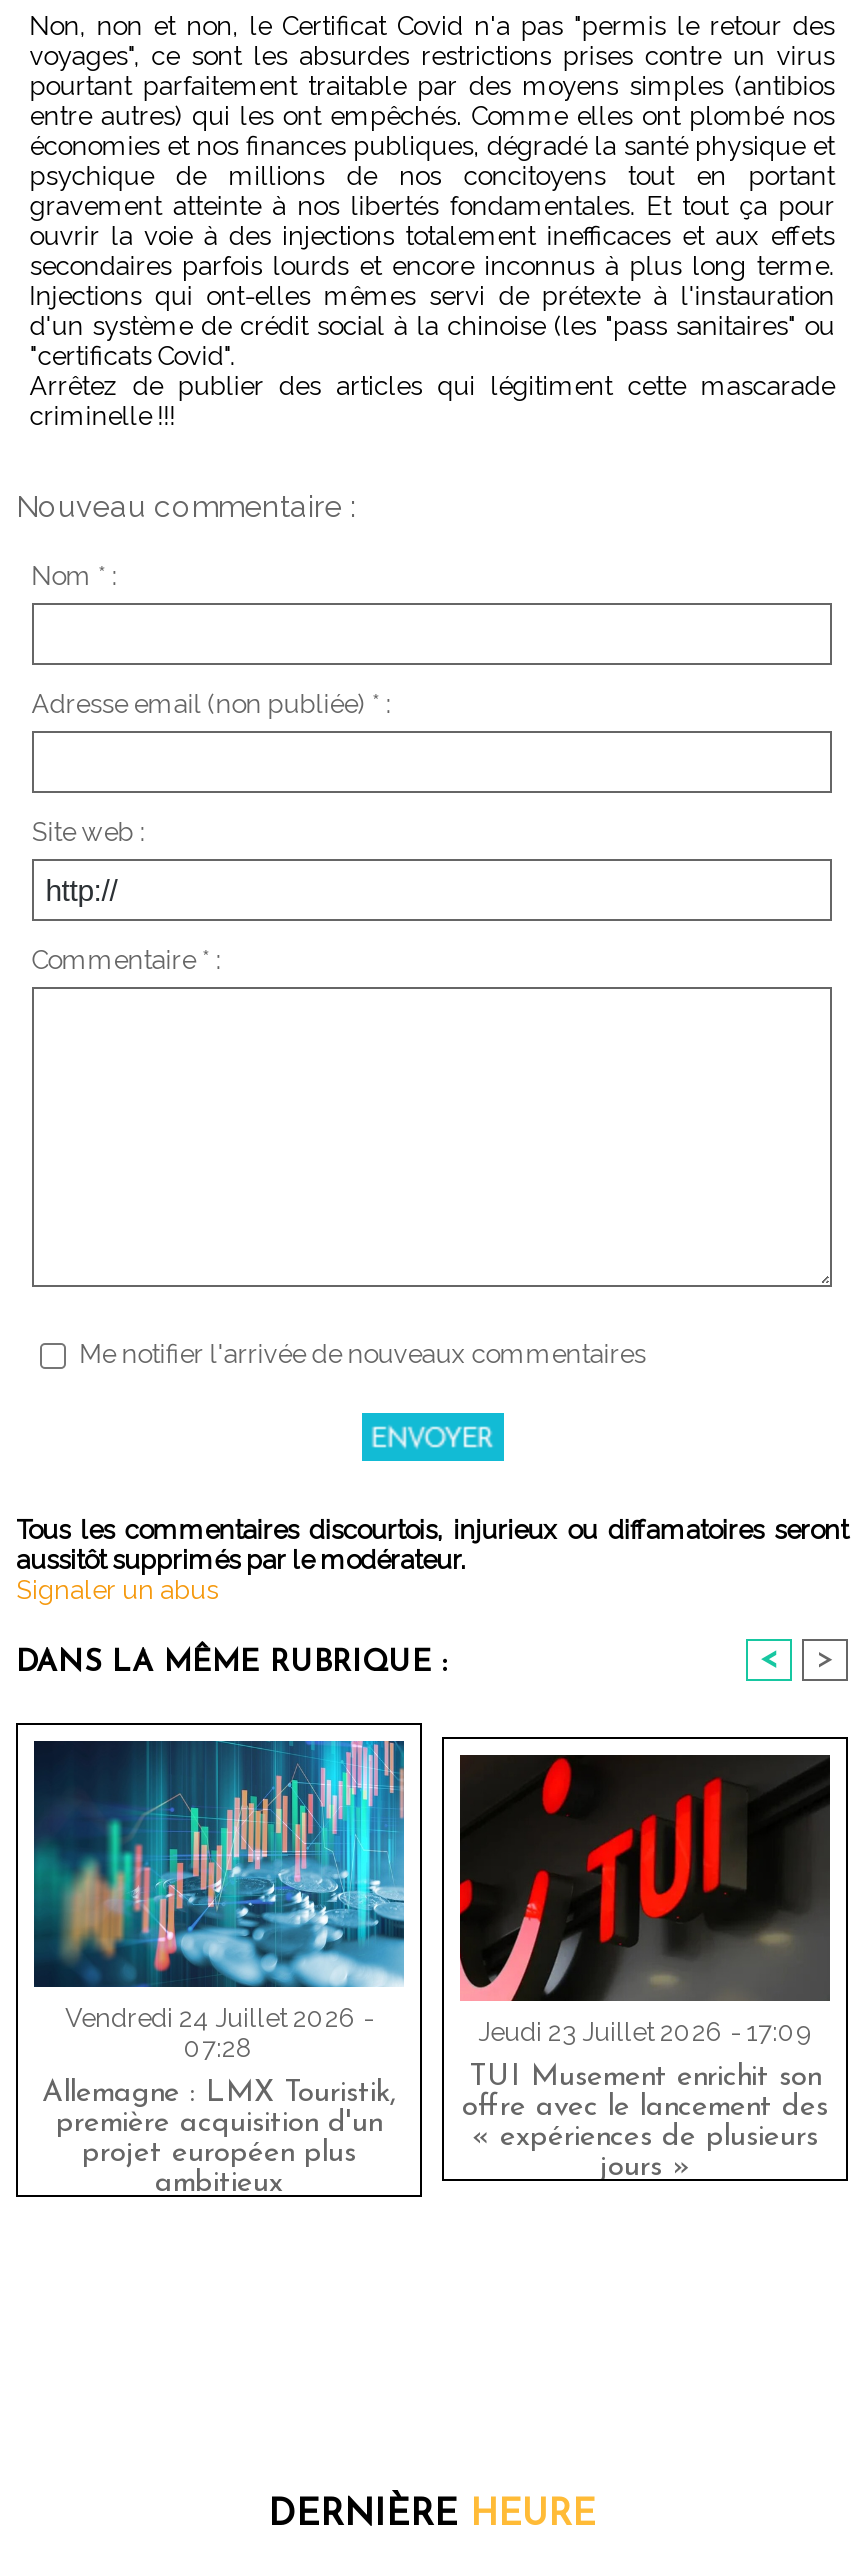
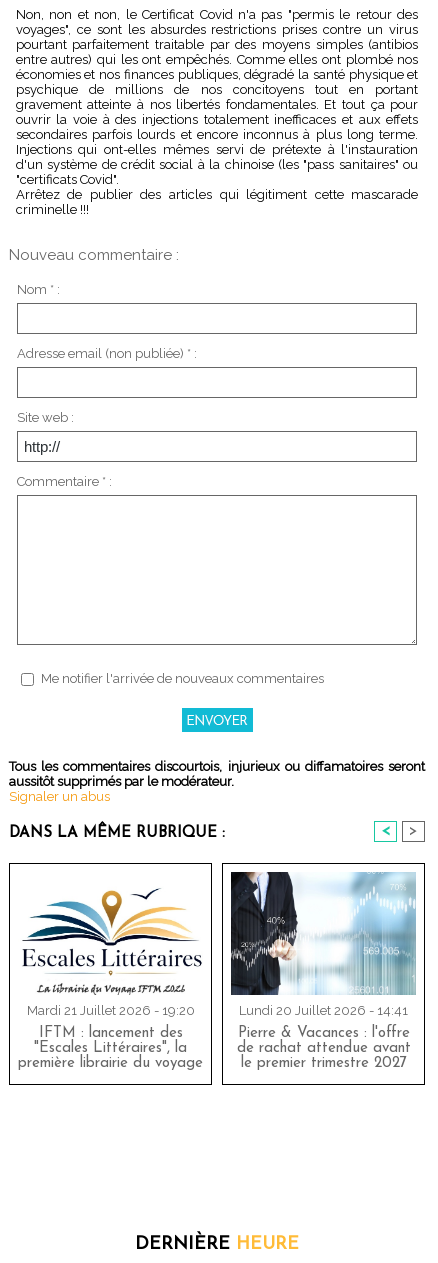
- [image]
- Vendredi 24 Juillet 2026 -
- 07:28
+ [image]
+ Mardi 21 Juillet 2026 - 19:20

- [image]
- Jeudi 23 Juillet 2026 - 17:09
+ [image]
+ Lundi 20 Juillet 2026 - 14:41

- TUI Musement enrichit son
- offre avec le lancement des
- « expériences de plusieurs
- jours »
+ Pierre & Vacances : l'offre
+ de rachat attendue avant
+ le premier trimestre 2027

- Allemagne : LMX Touristik,
- première acquisition d'un
- projet européen plus
- ambitieux
+ IFTM : lancement des
+ "Escales Littéraires", la
+ première librairie du voyage
